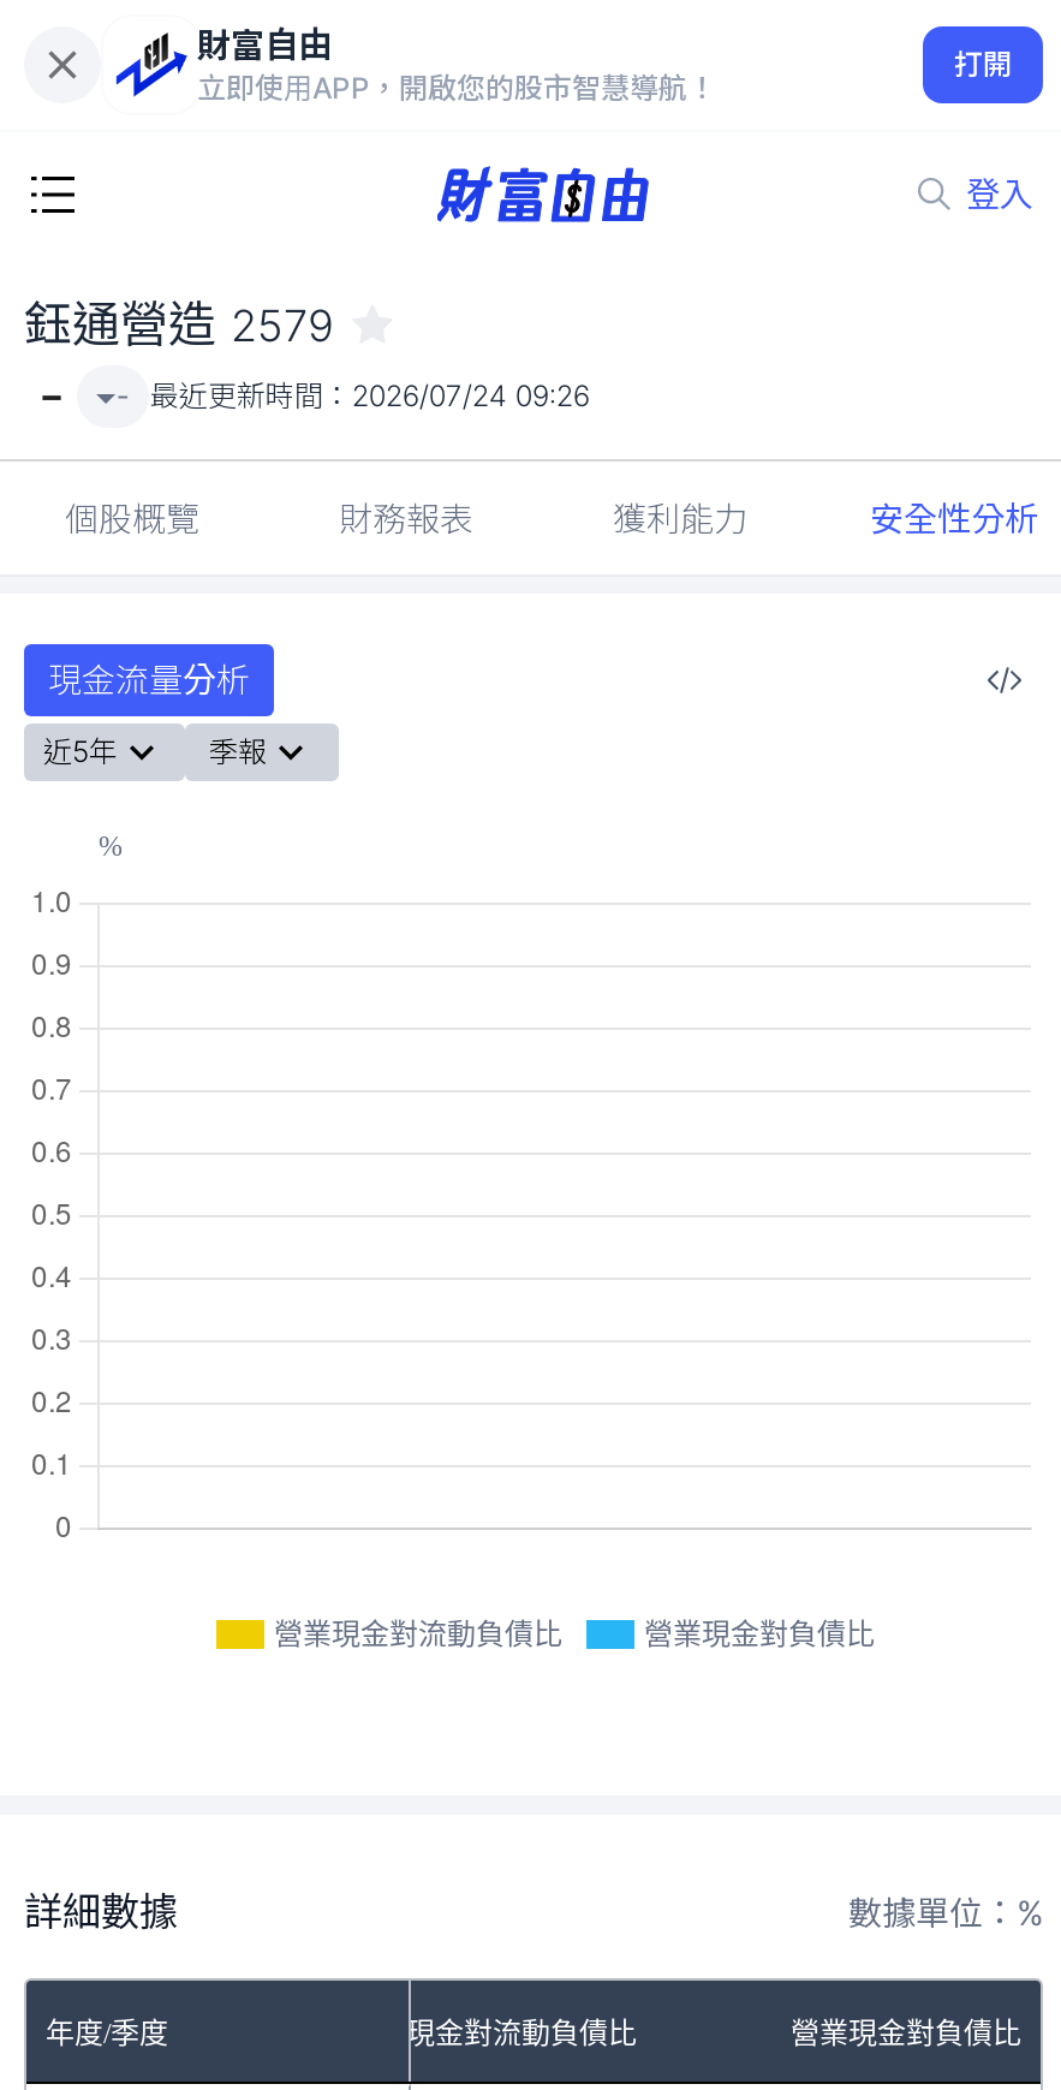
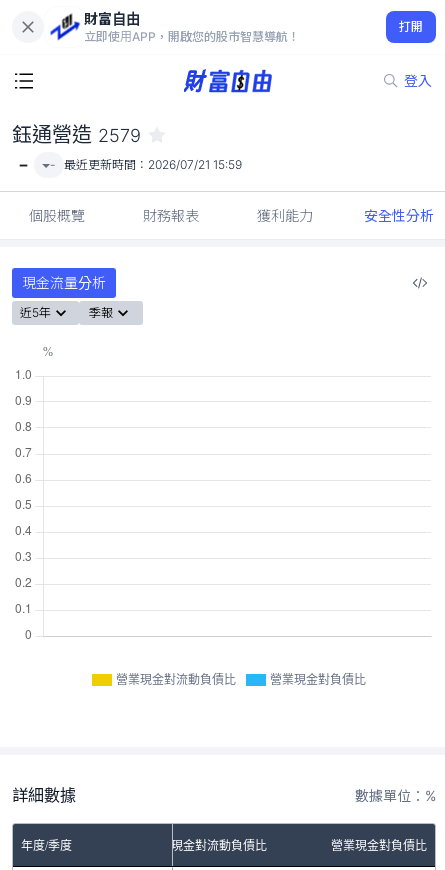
- - 最近更新時間：2026/07/24 09:26
+ - 最近更新時間：2026/07/21 15:59
